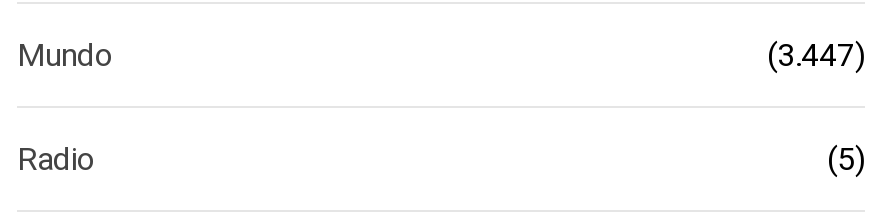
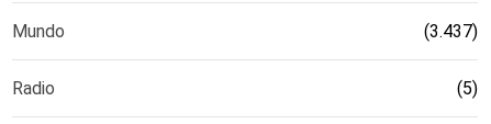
- (3.447)
+ (3.437)
